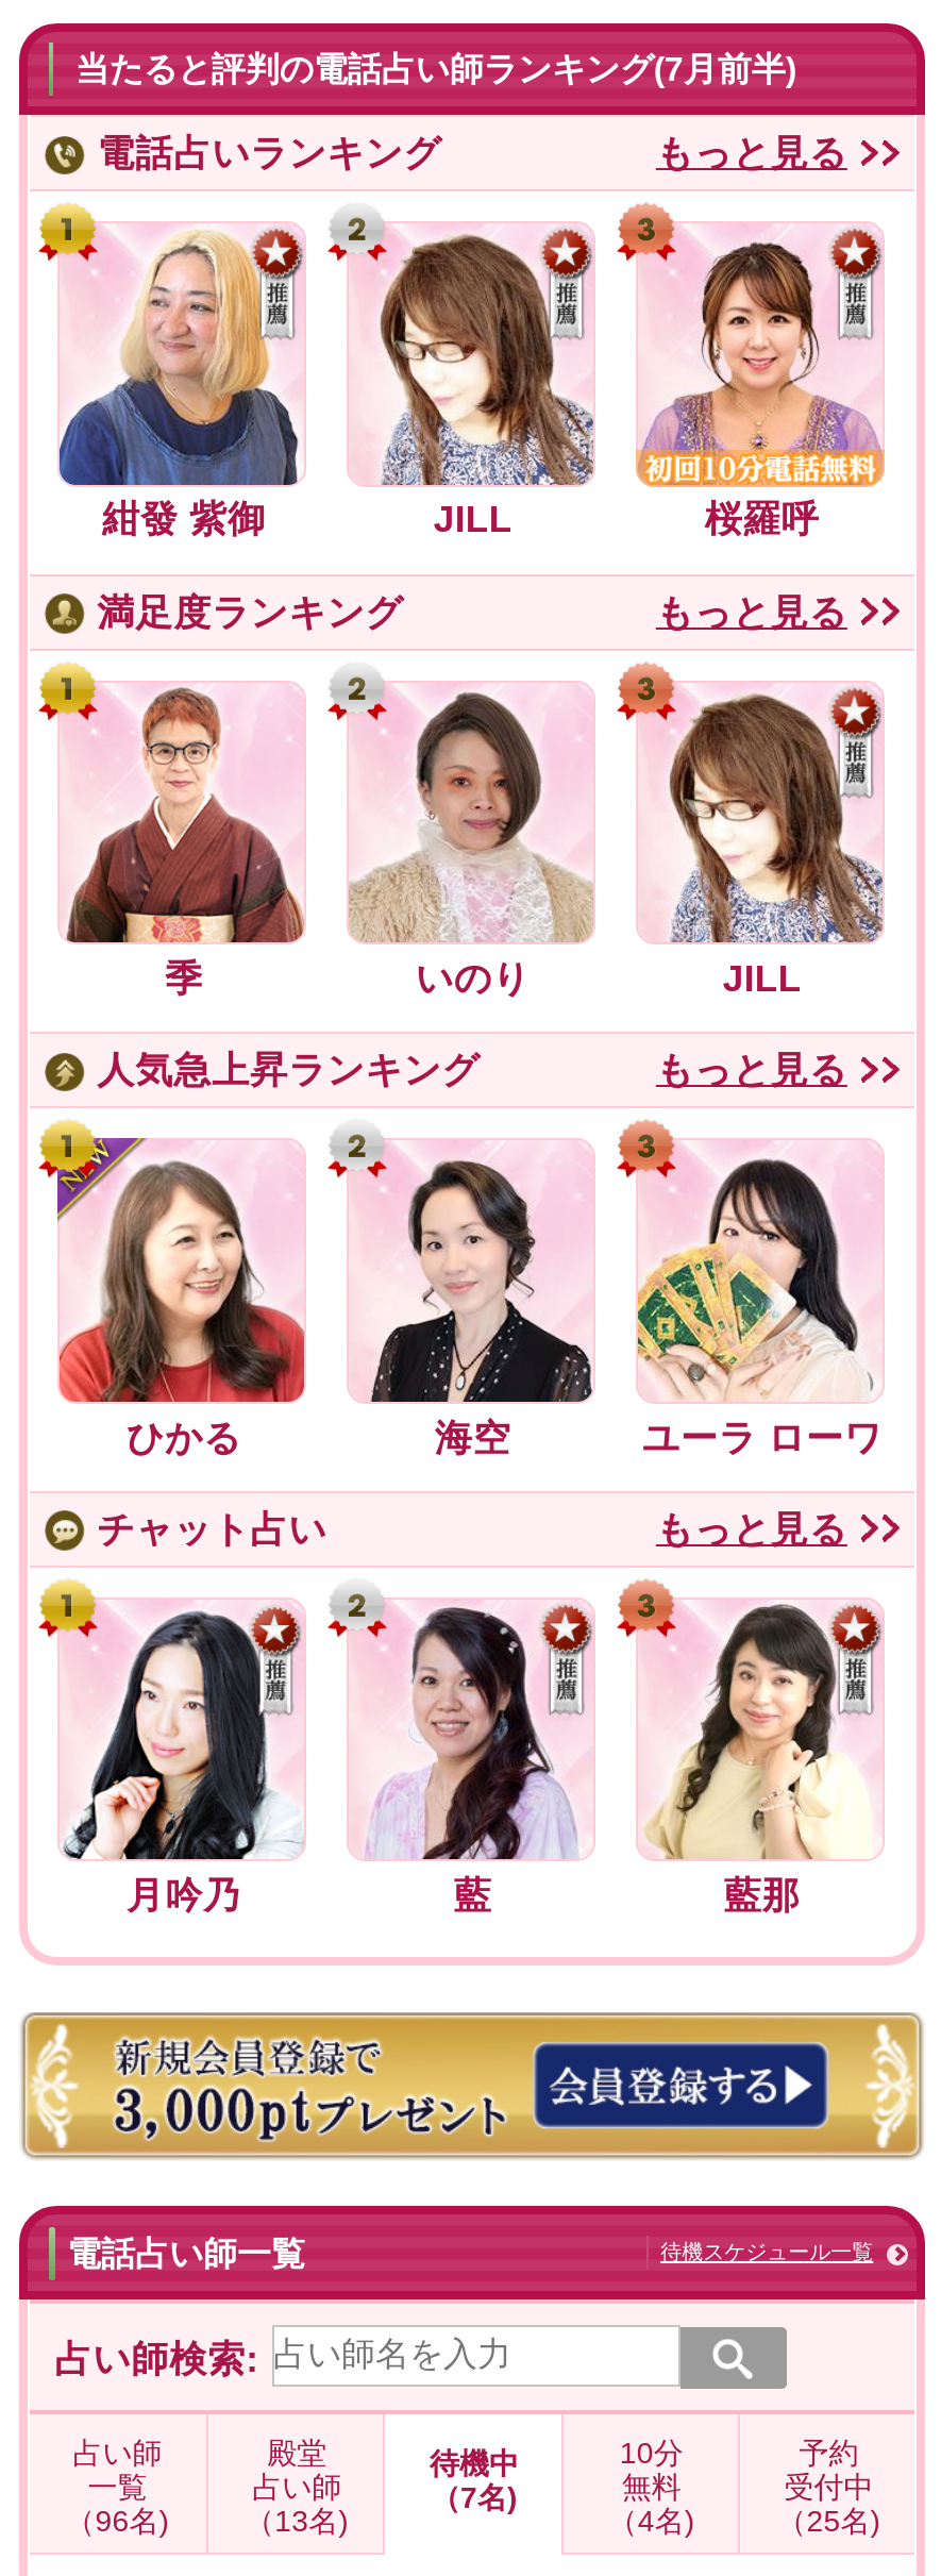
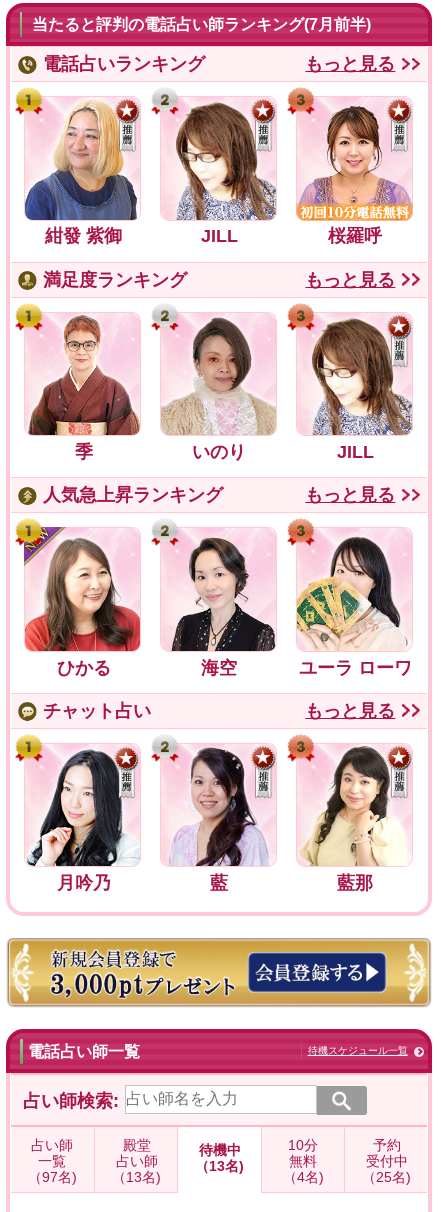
- （7名)
+ （13名)

- （96名)
+ （97名)
